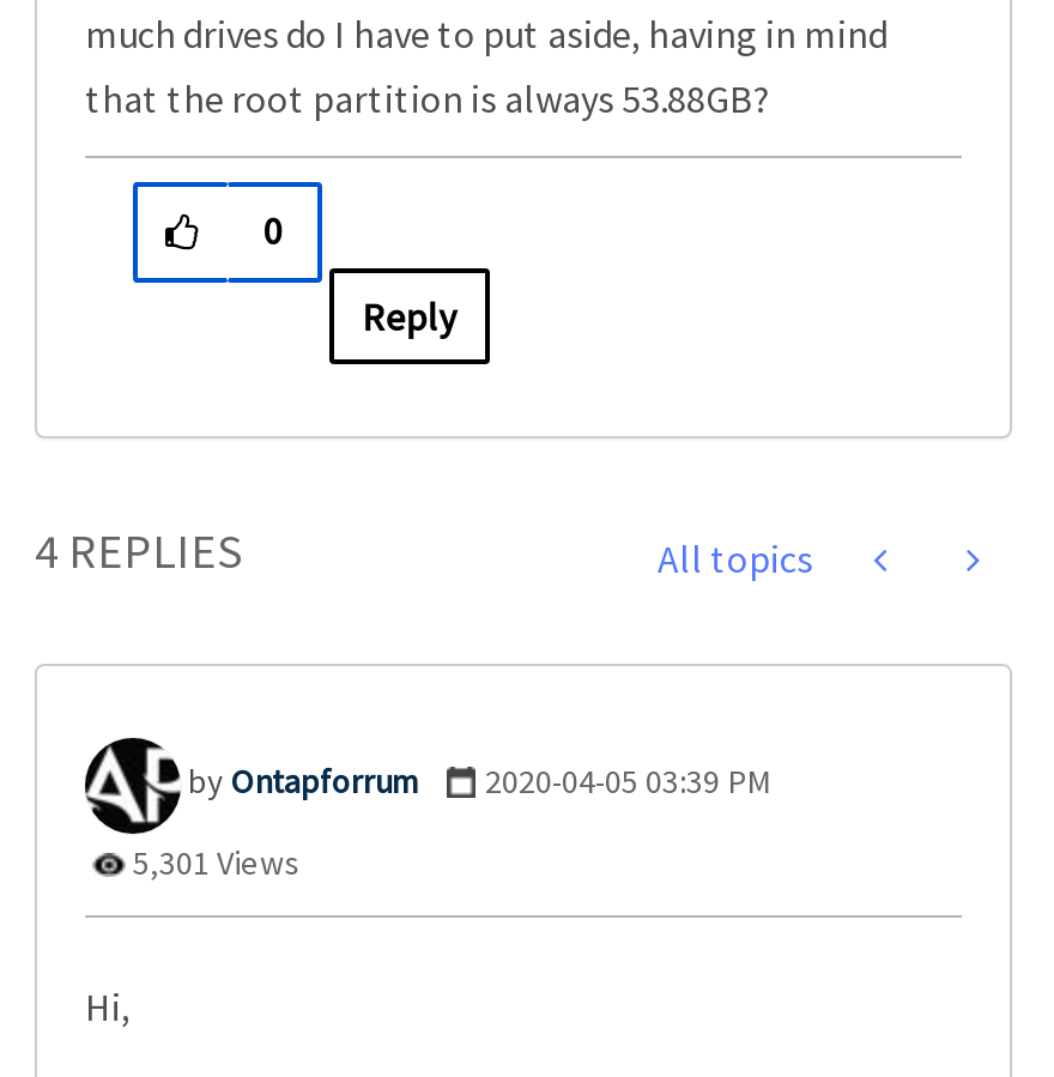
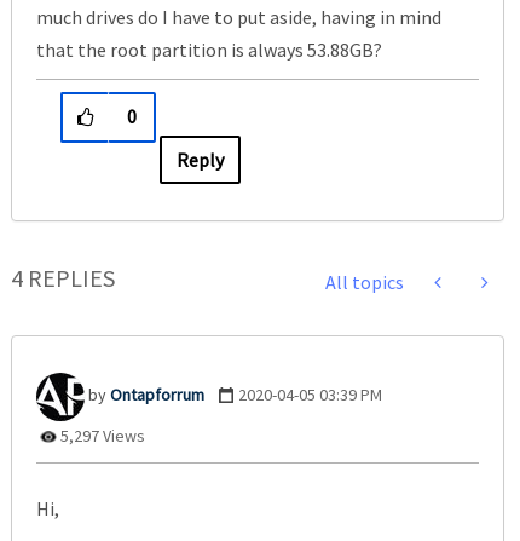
- 5,301 Views
+ 5,297 Views
